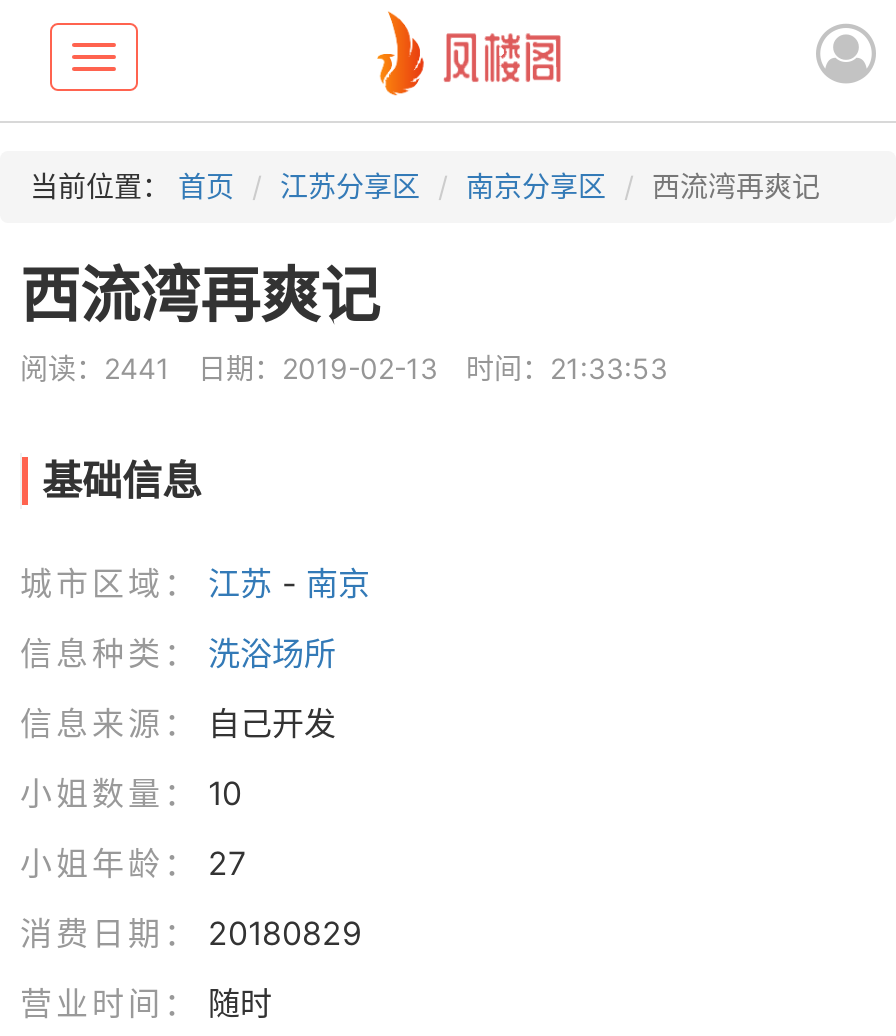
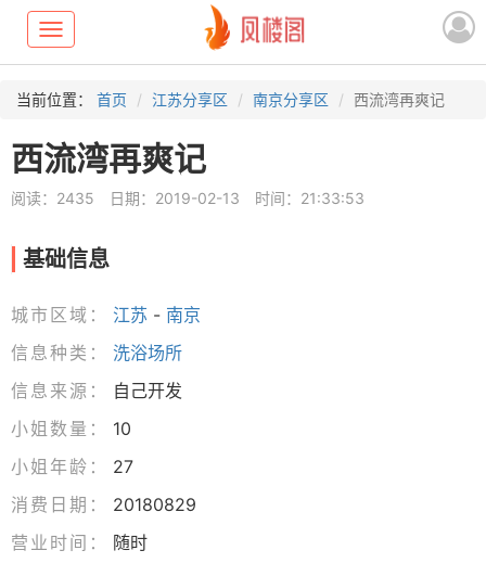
- 阅读：2441 日期：2019-02-13 时间：21:33:53
+ 阅读：2435 日期：2019-02-13 时间：21:33:53
